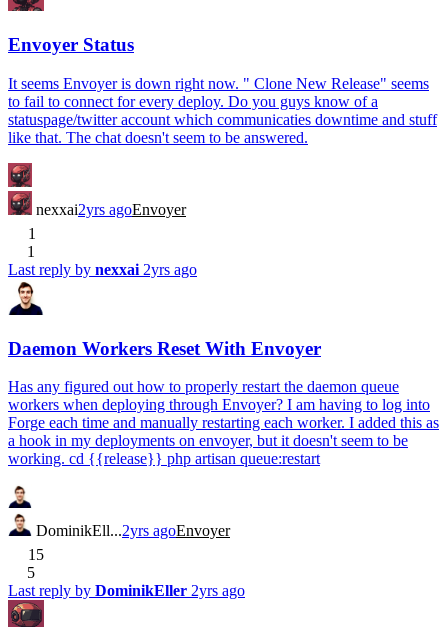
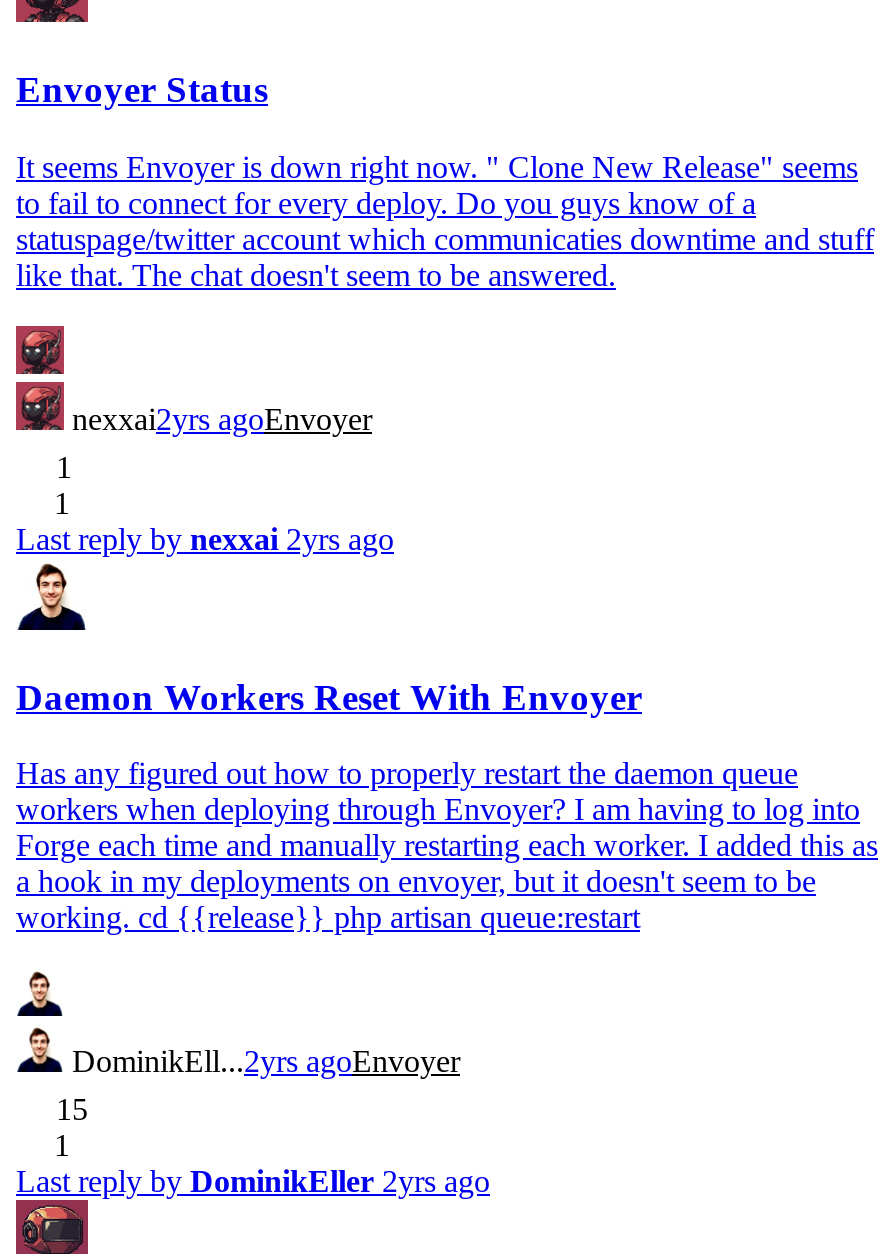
- 5
+ 1
